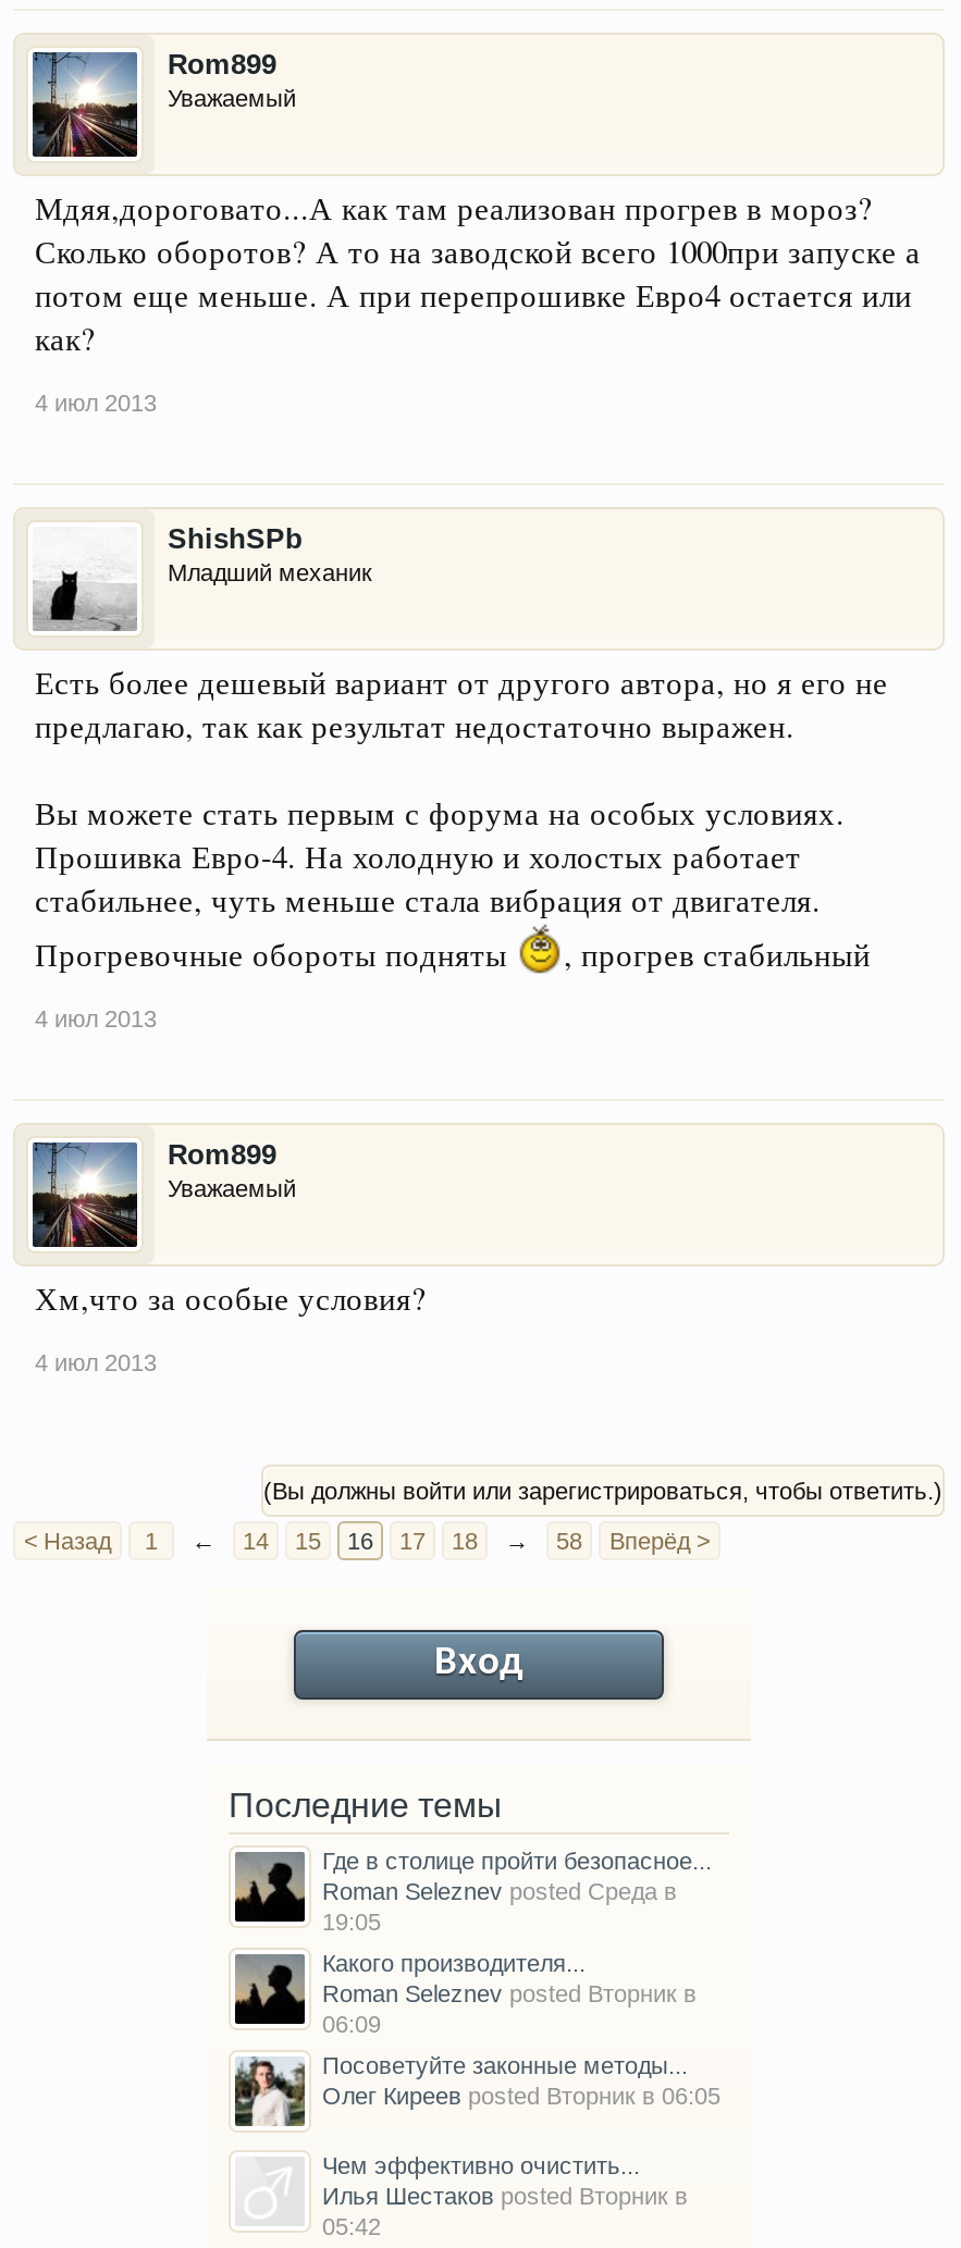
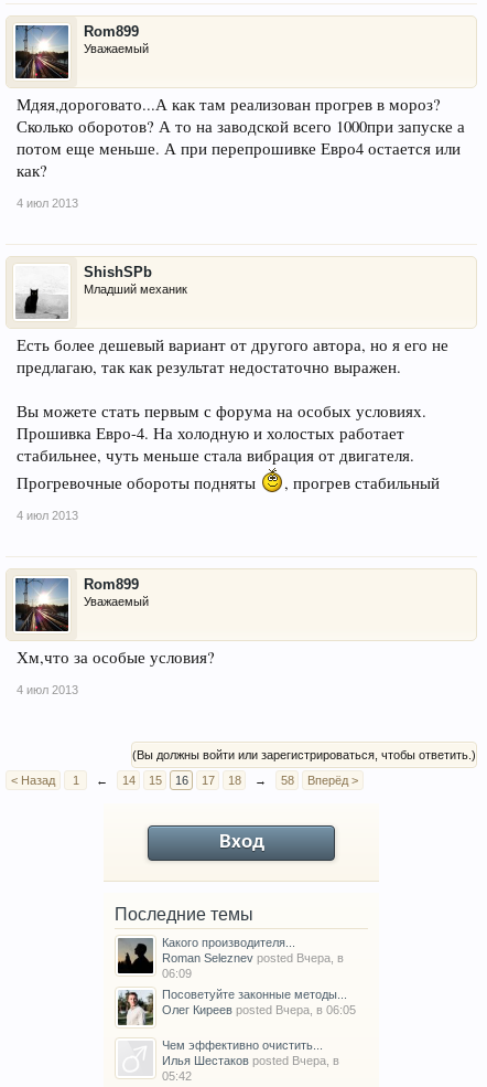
- Где в столице пройти безопасное...
- Roman Seleznev posted Среда в
- 19:05

- Roman Seleznev posted Вторник в
+ Roman Seleznev posted Вчера, в

- Олег Киреев posted Вторник в 06:05
+ Олег Киреев posted Вчера, в 06:05

- Илья Шестаков posted Вторник в
+ Илья Шестаков posted Вчера, в
